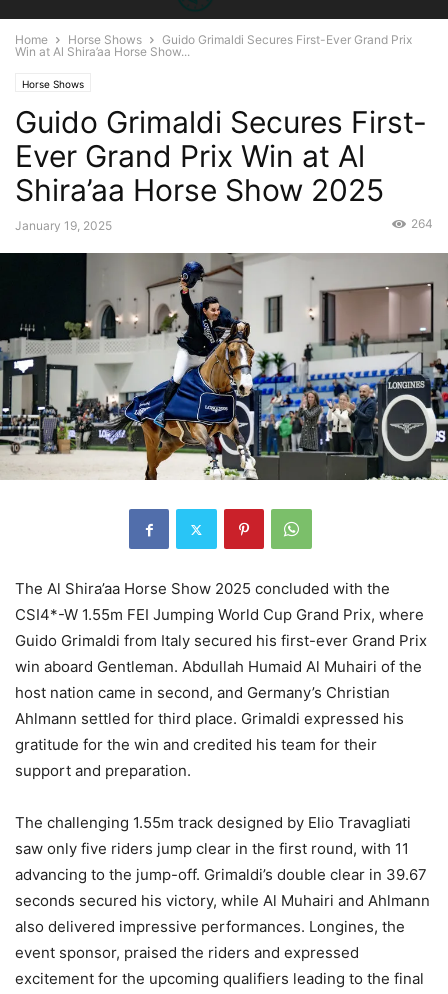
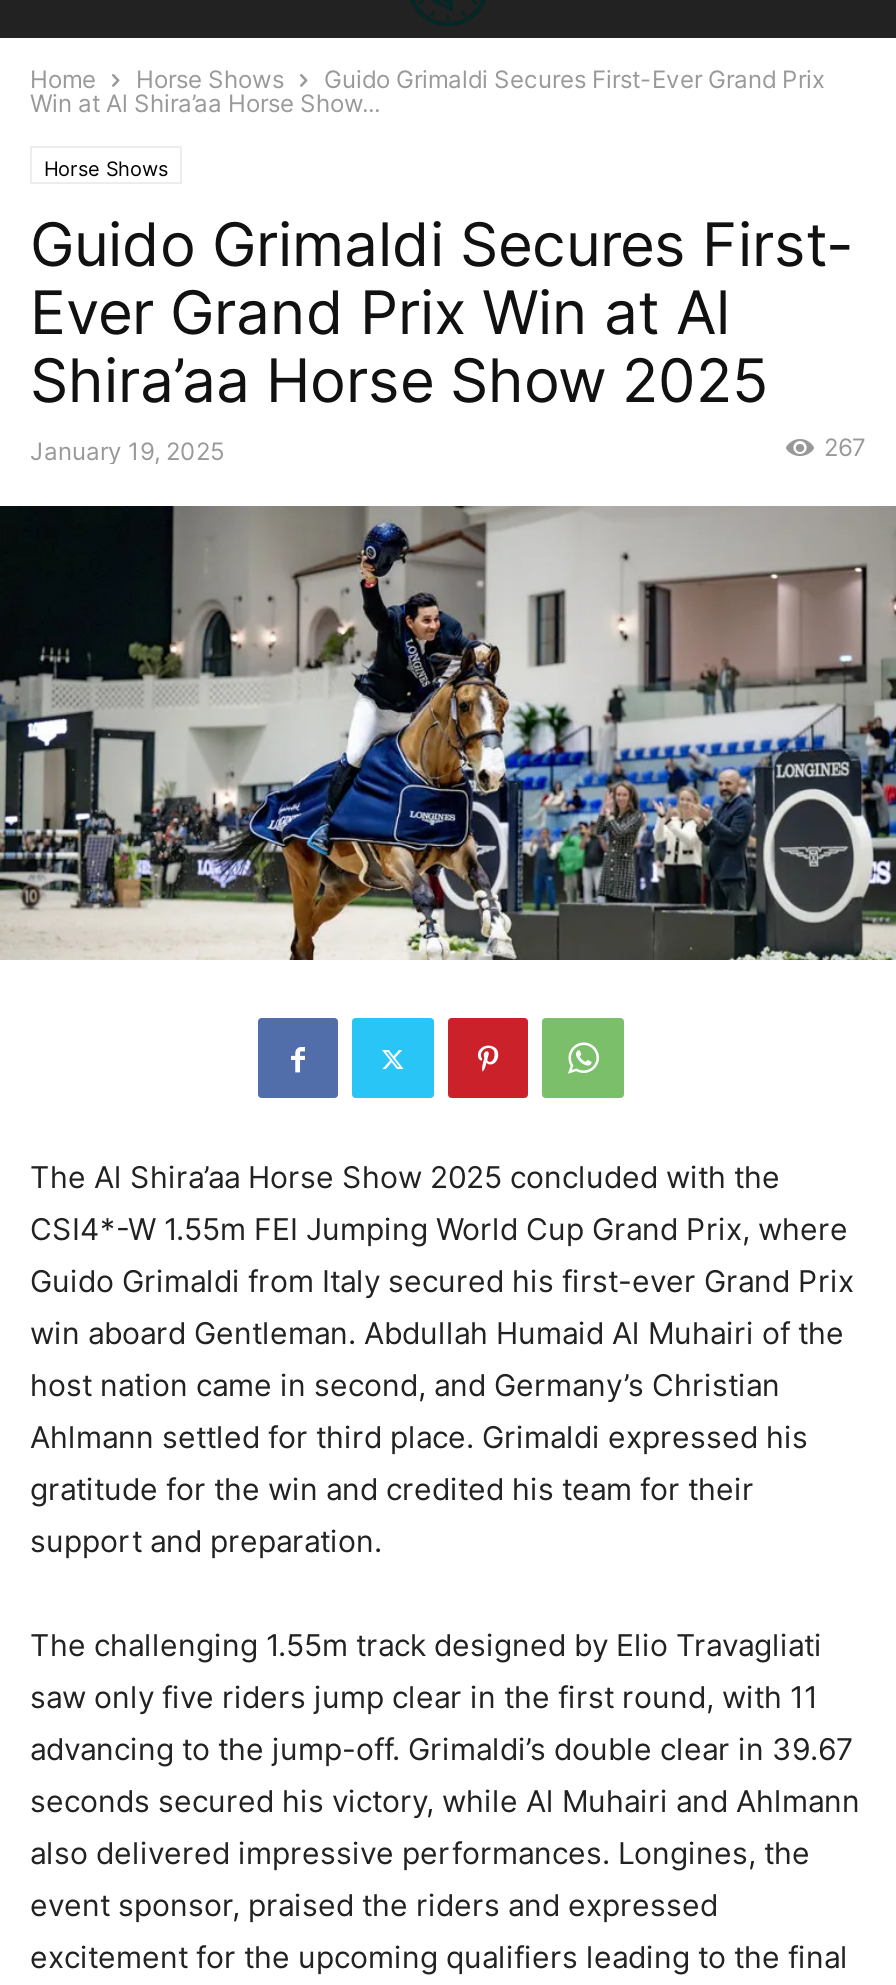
- 264
+ 267
